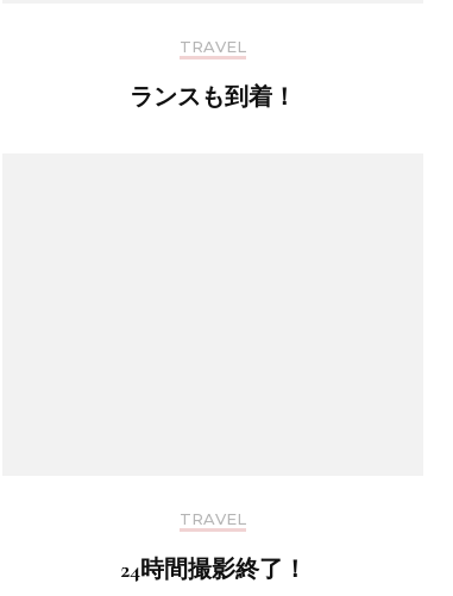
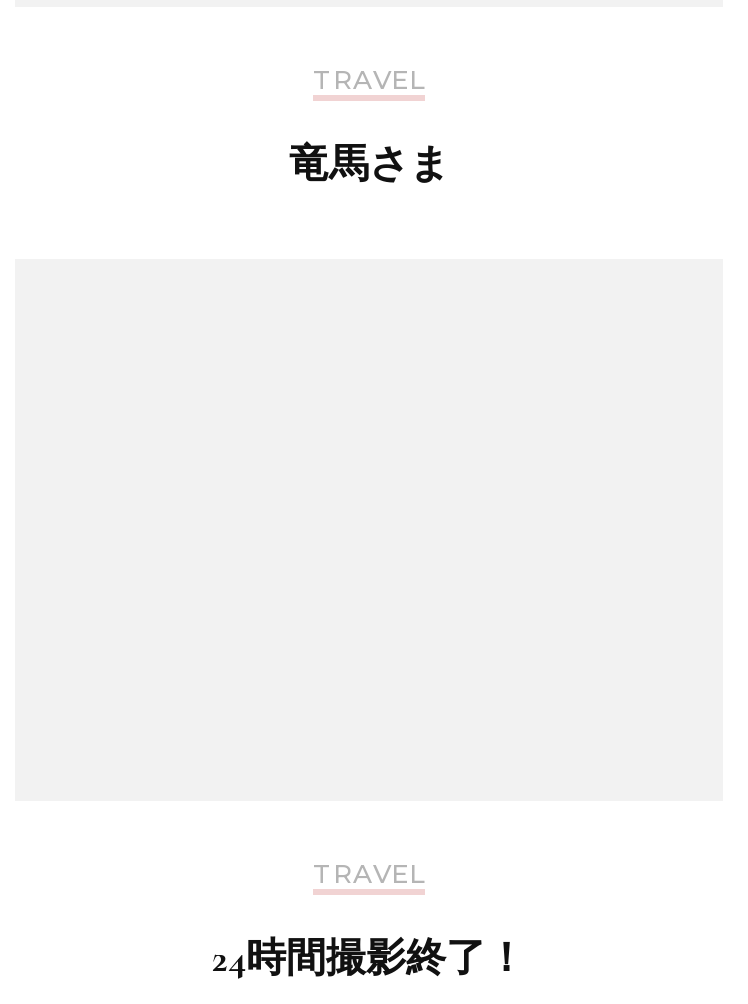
- ランスも到着！
+ 竜馬さま
